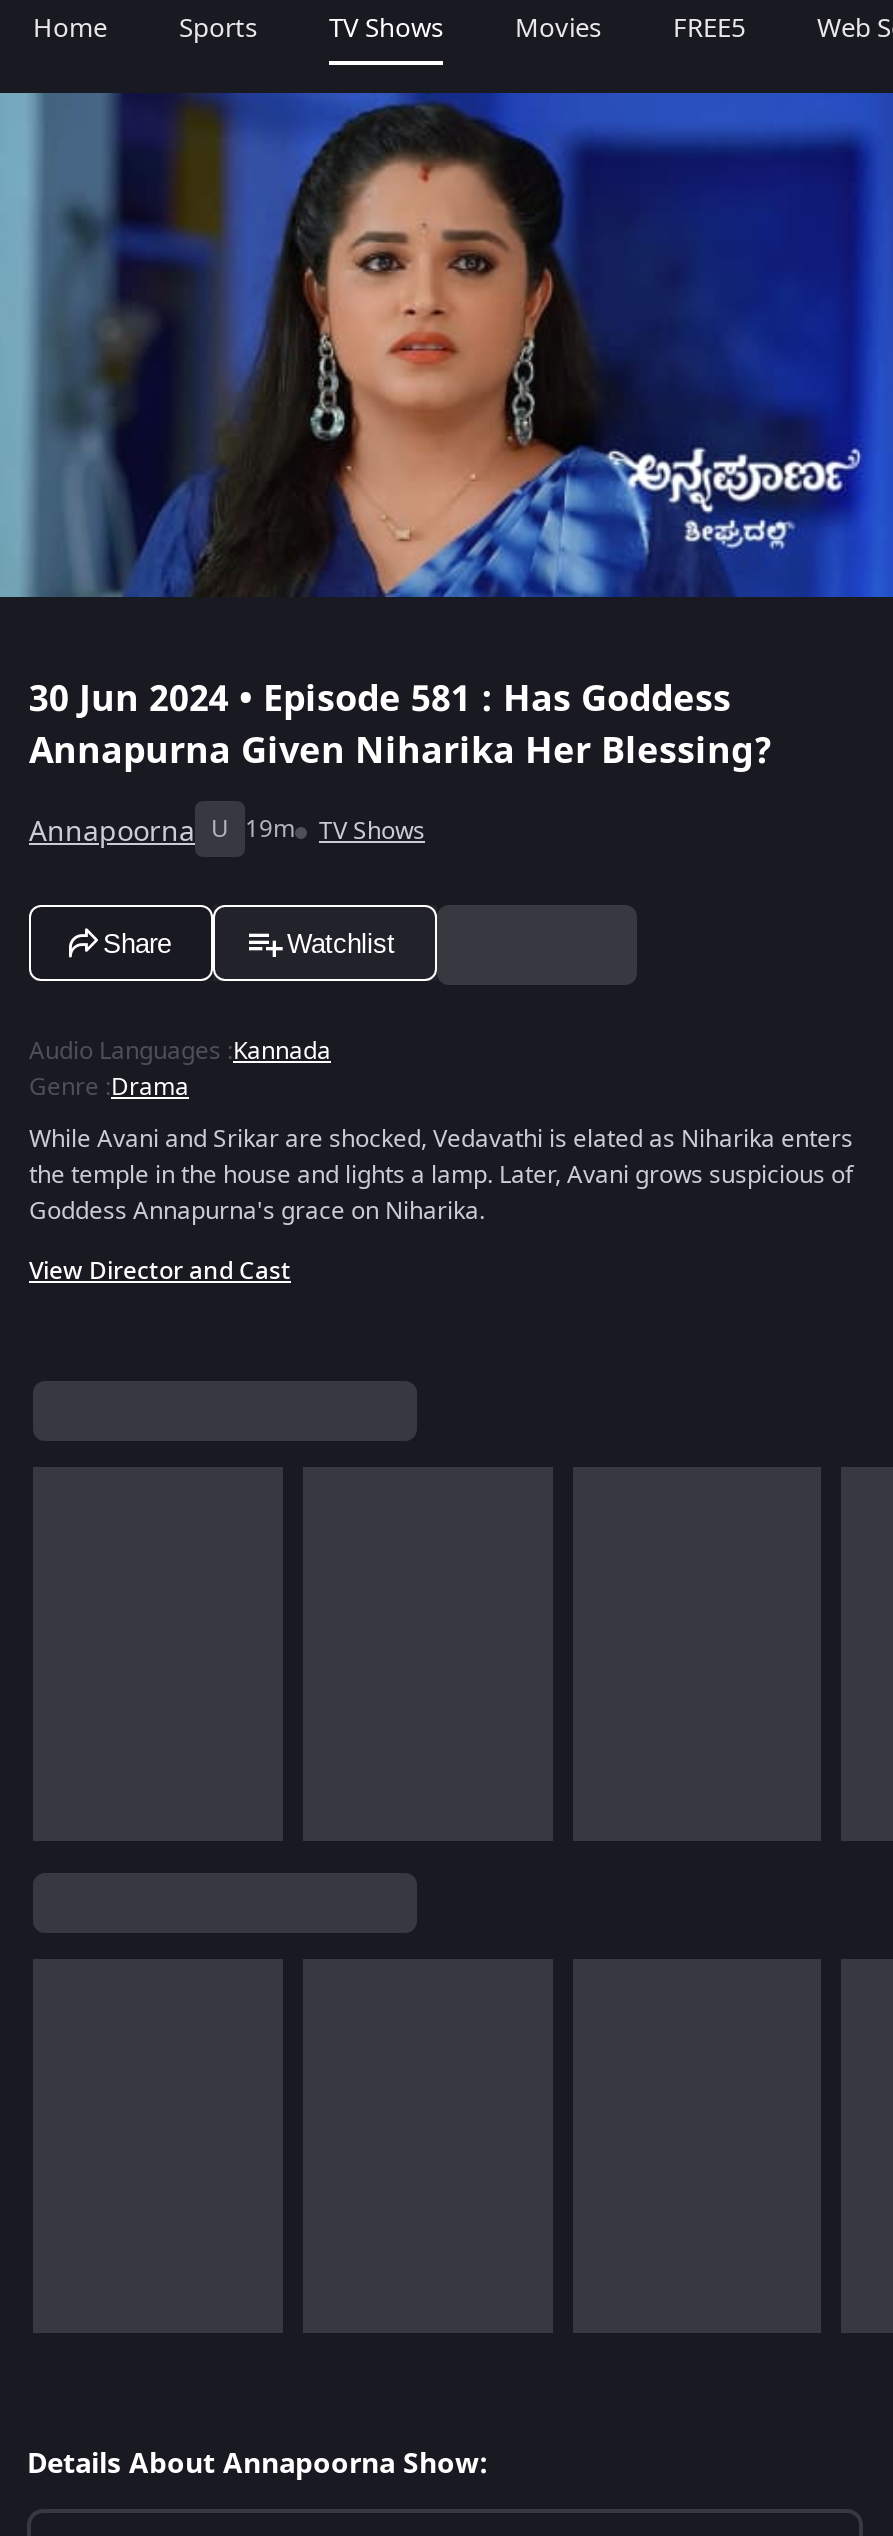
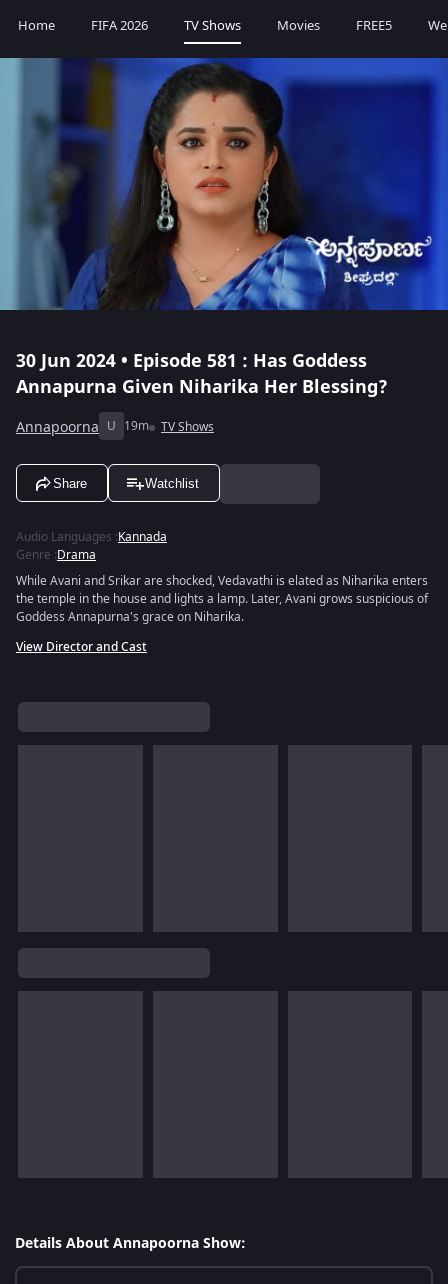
- Sports
+ FIFA 2026
